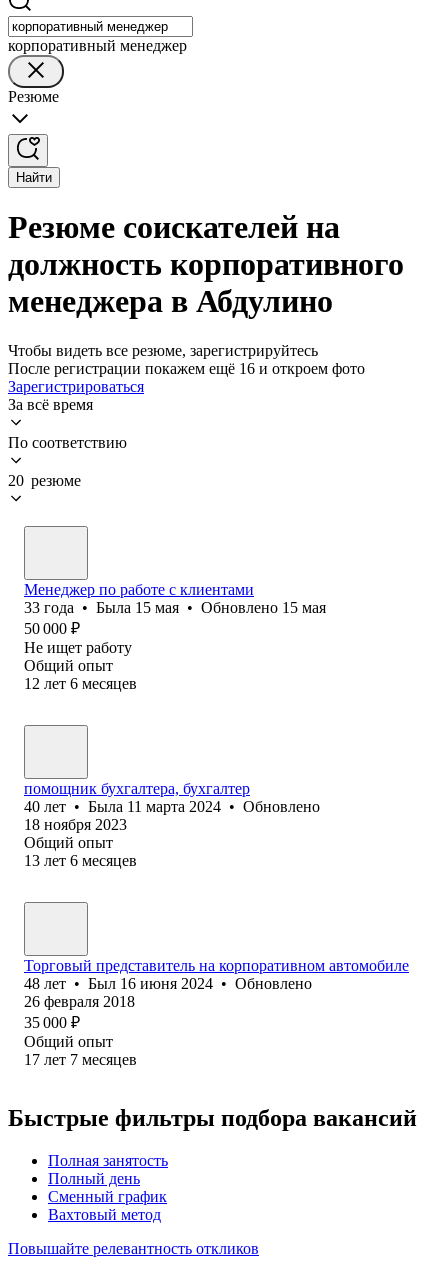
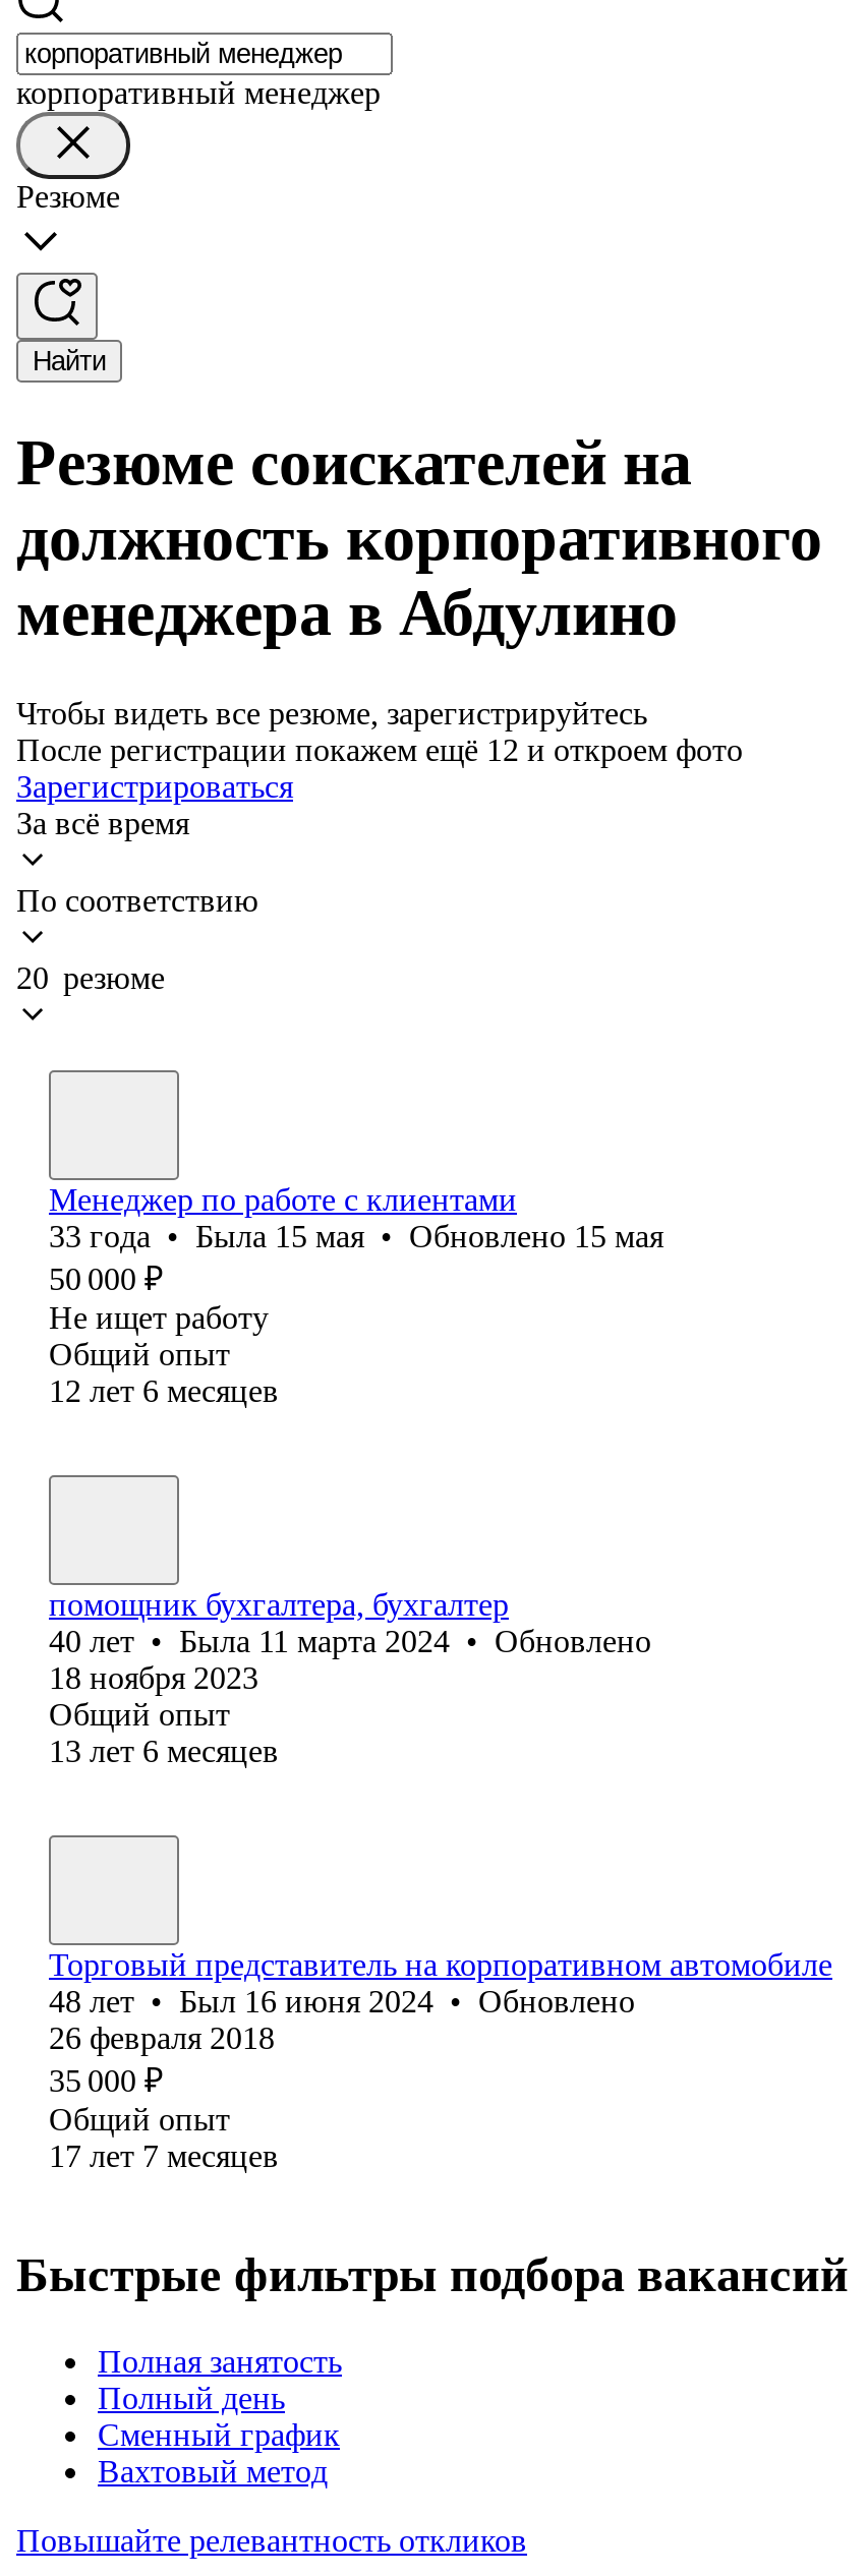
- После регистрации покажем ещё 16 и откроем фото
+ После регистрации покажем ещё 12 и откроем фото
